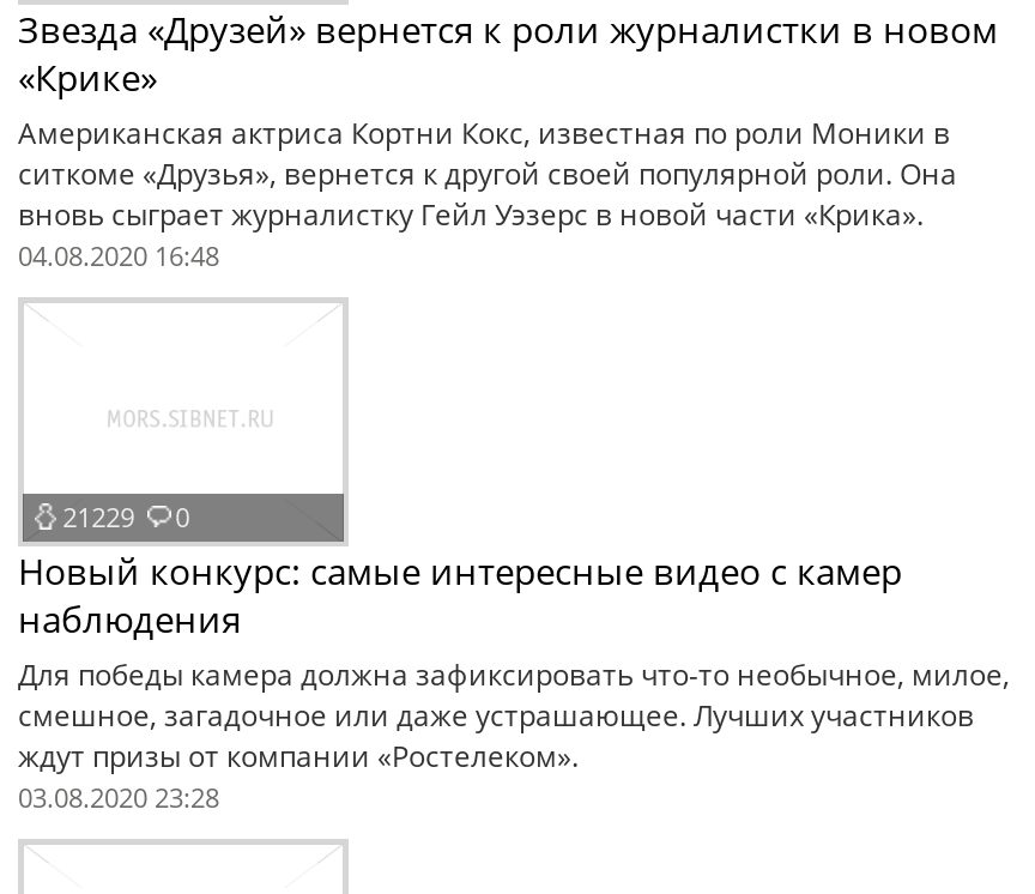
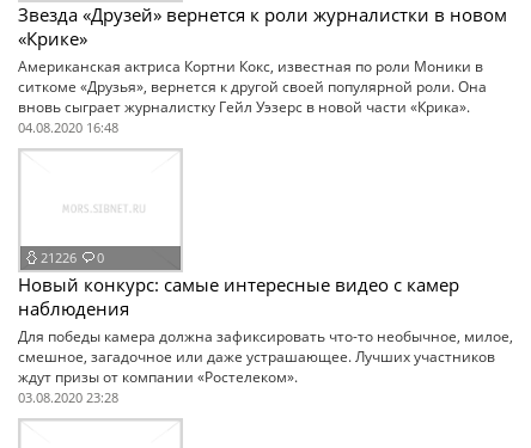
- 21229 0
+ 21226 0
